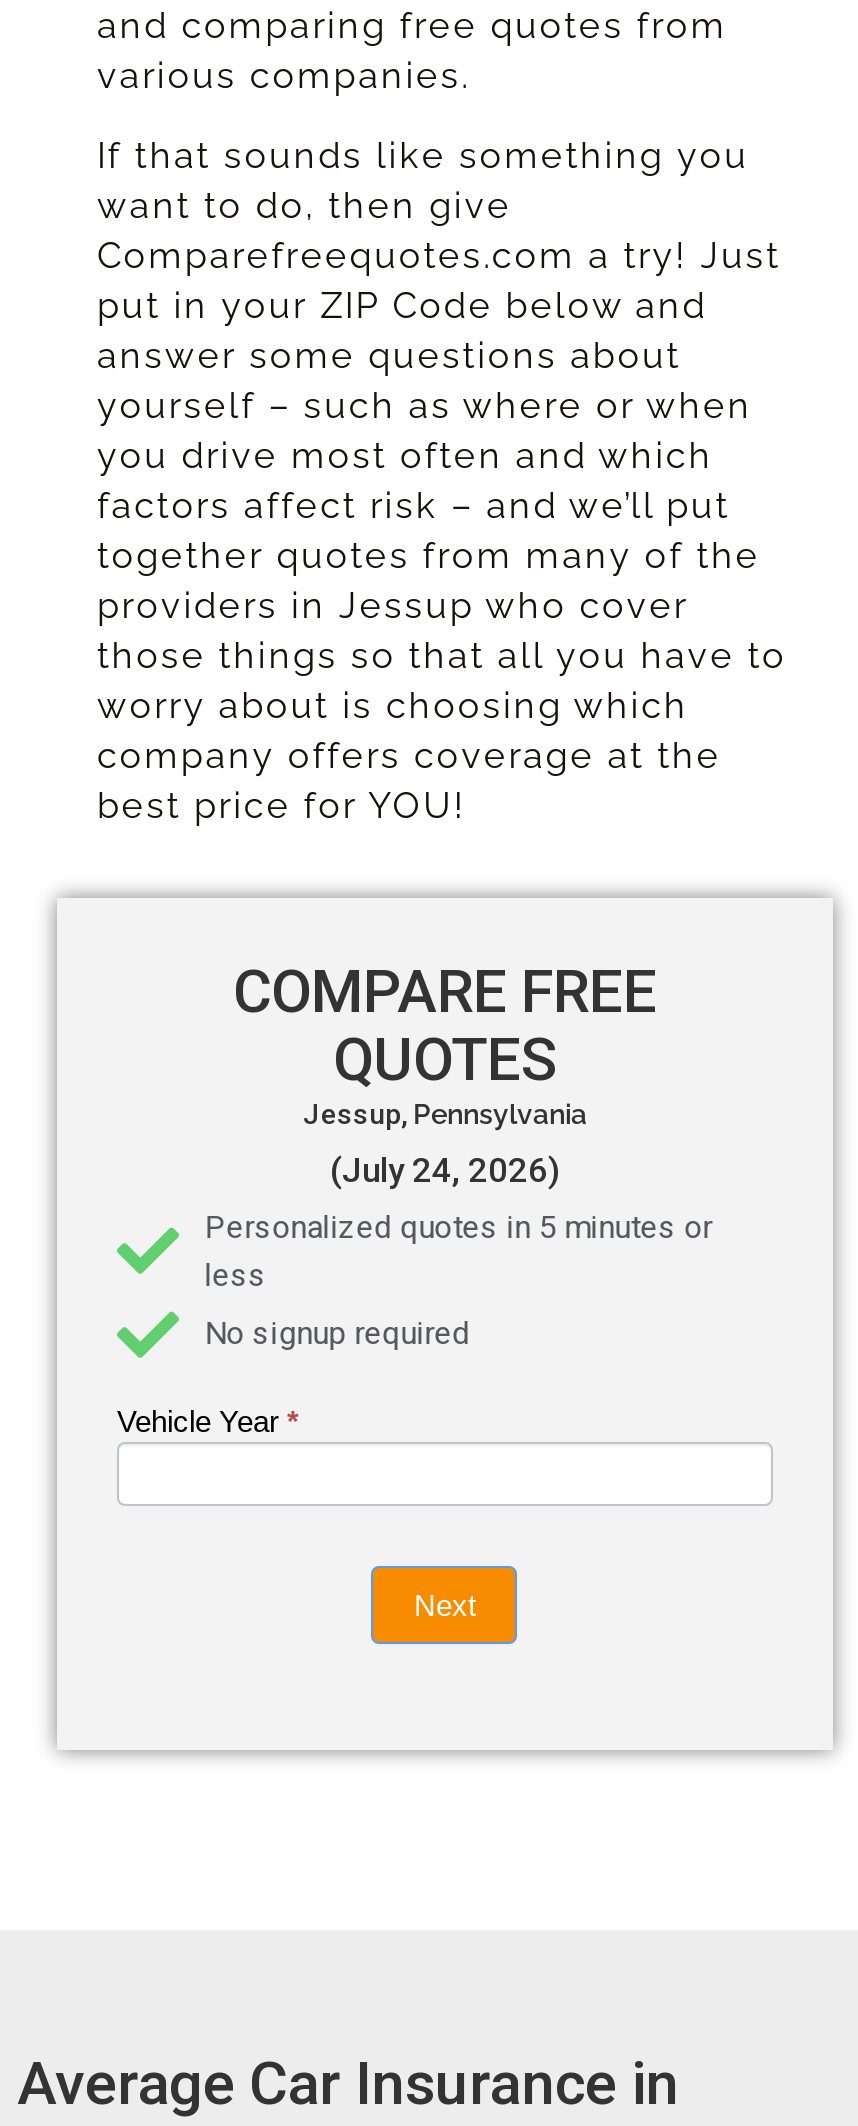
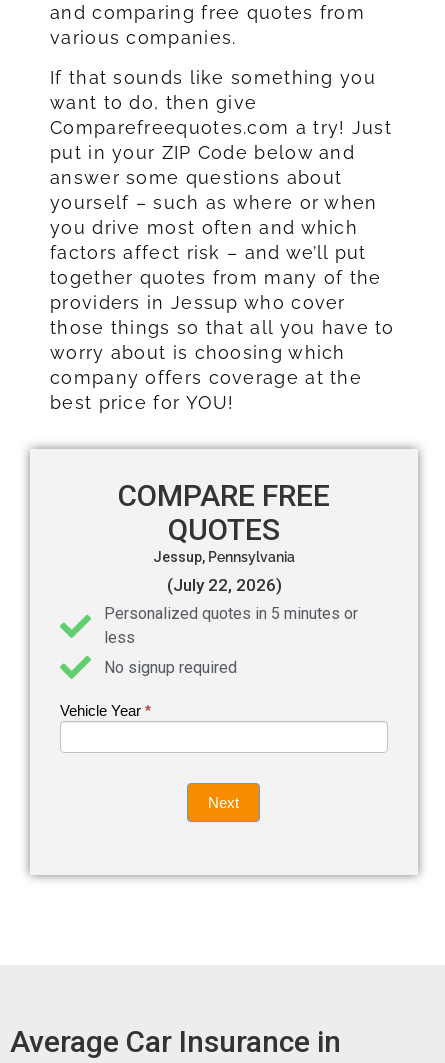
- (July 24, 2026)
+ (July 22, 2026)
